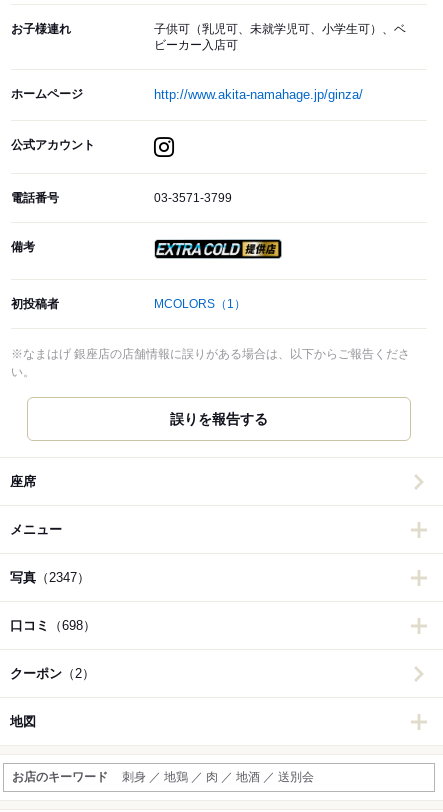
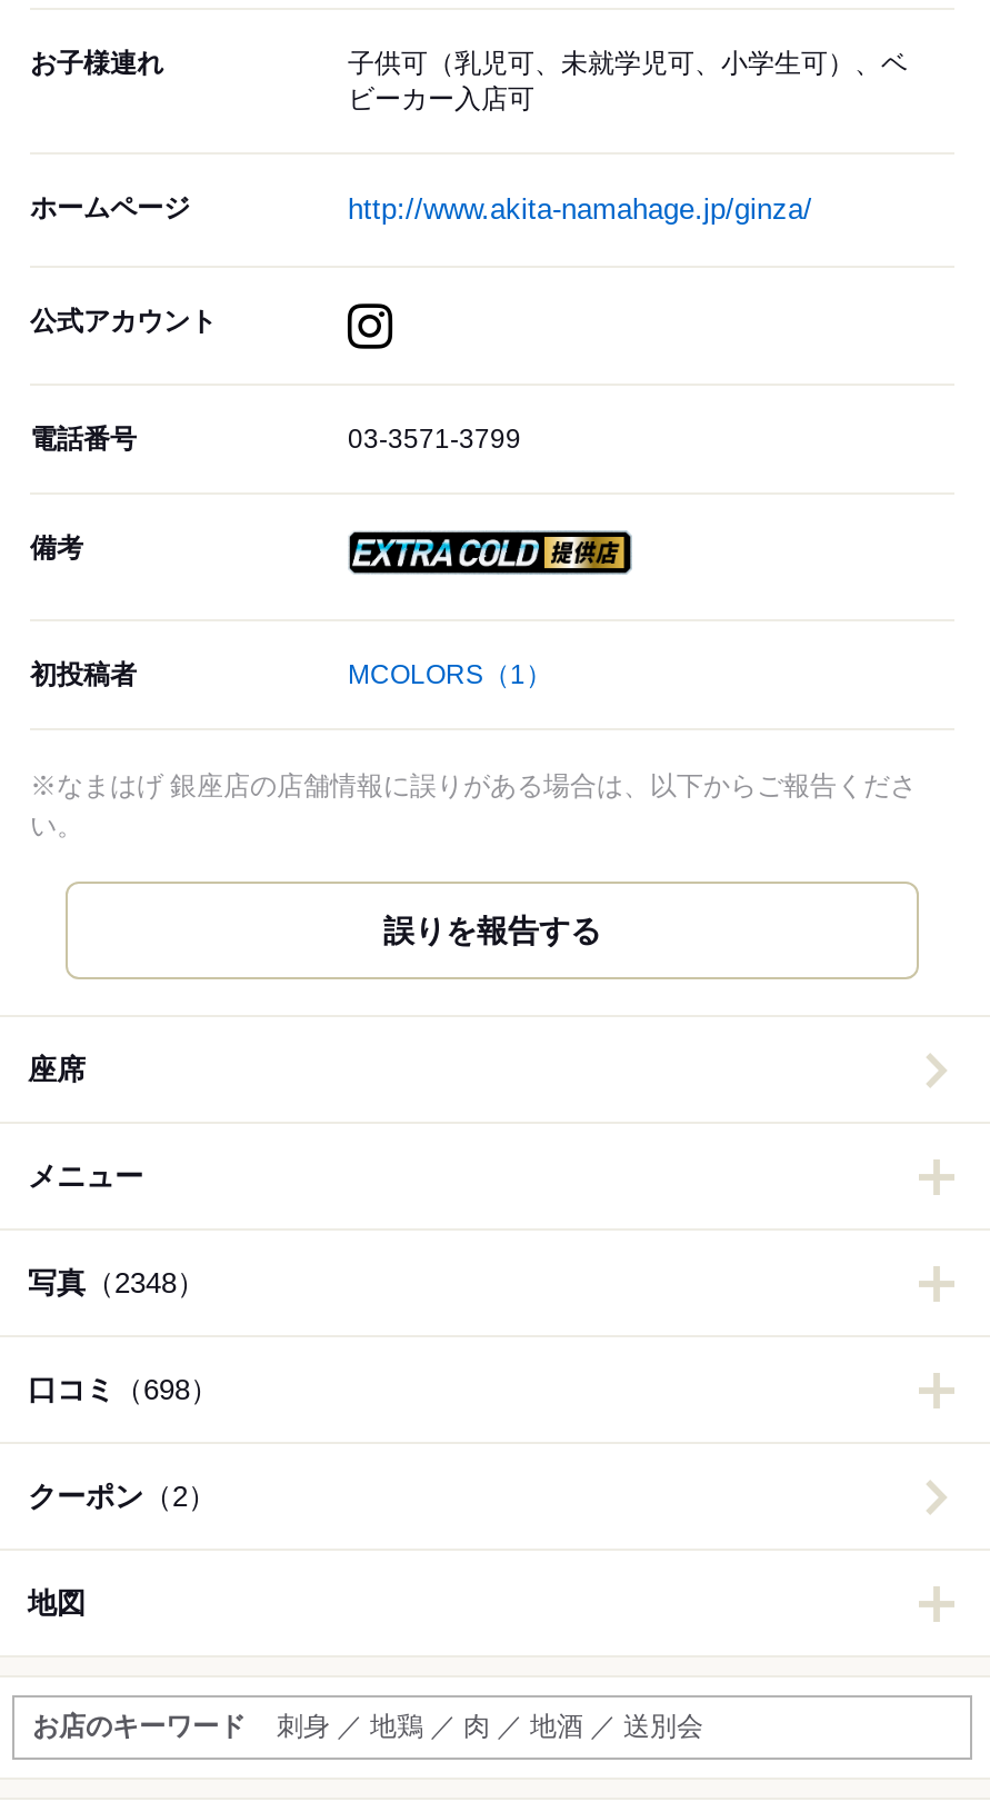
- 写真（2347）
+ 写真（2348）
